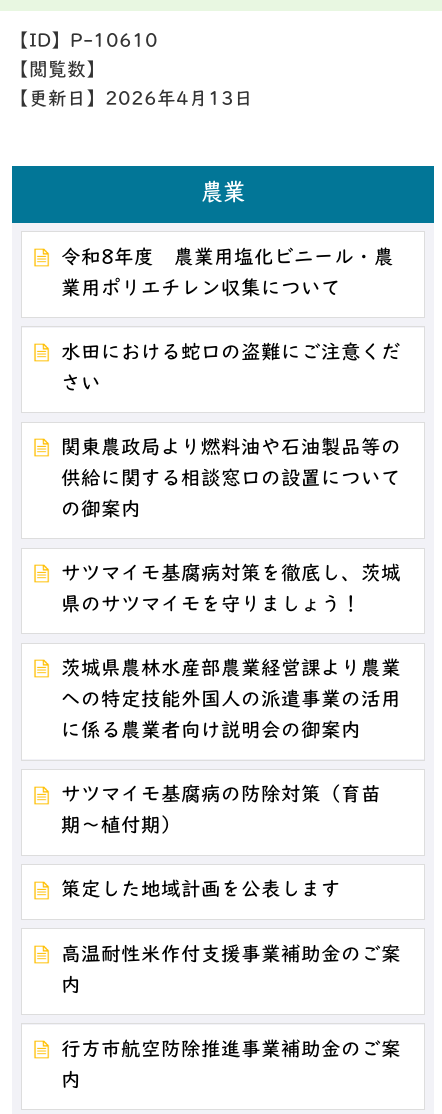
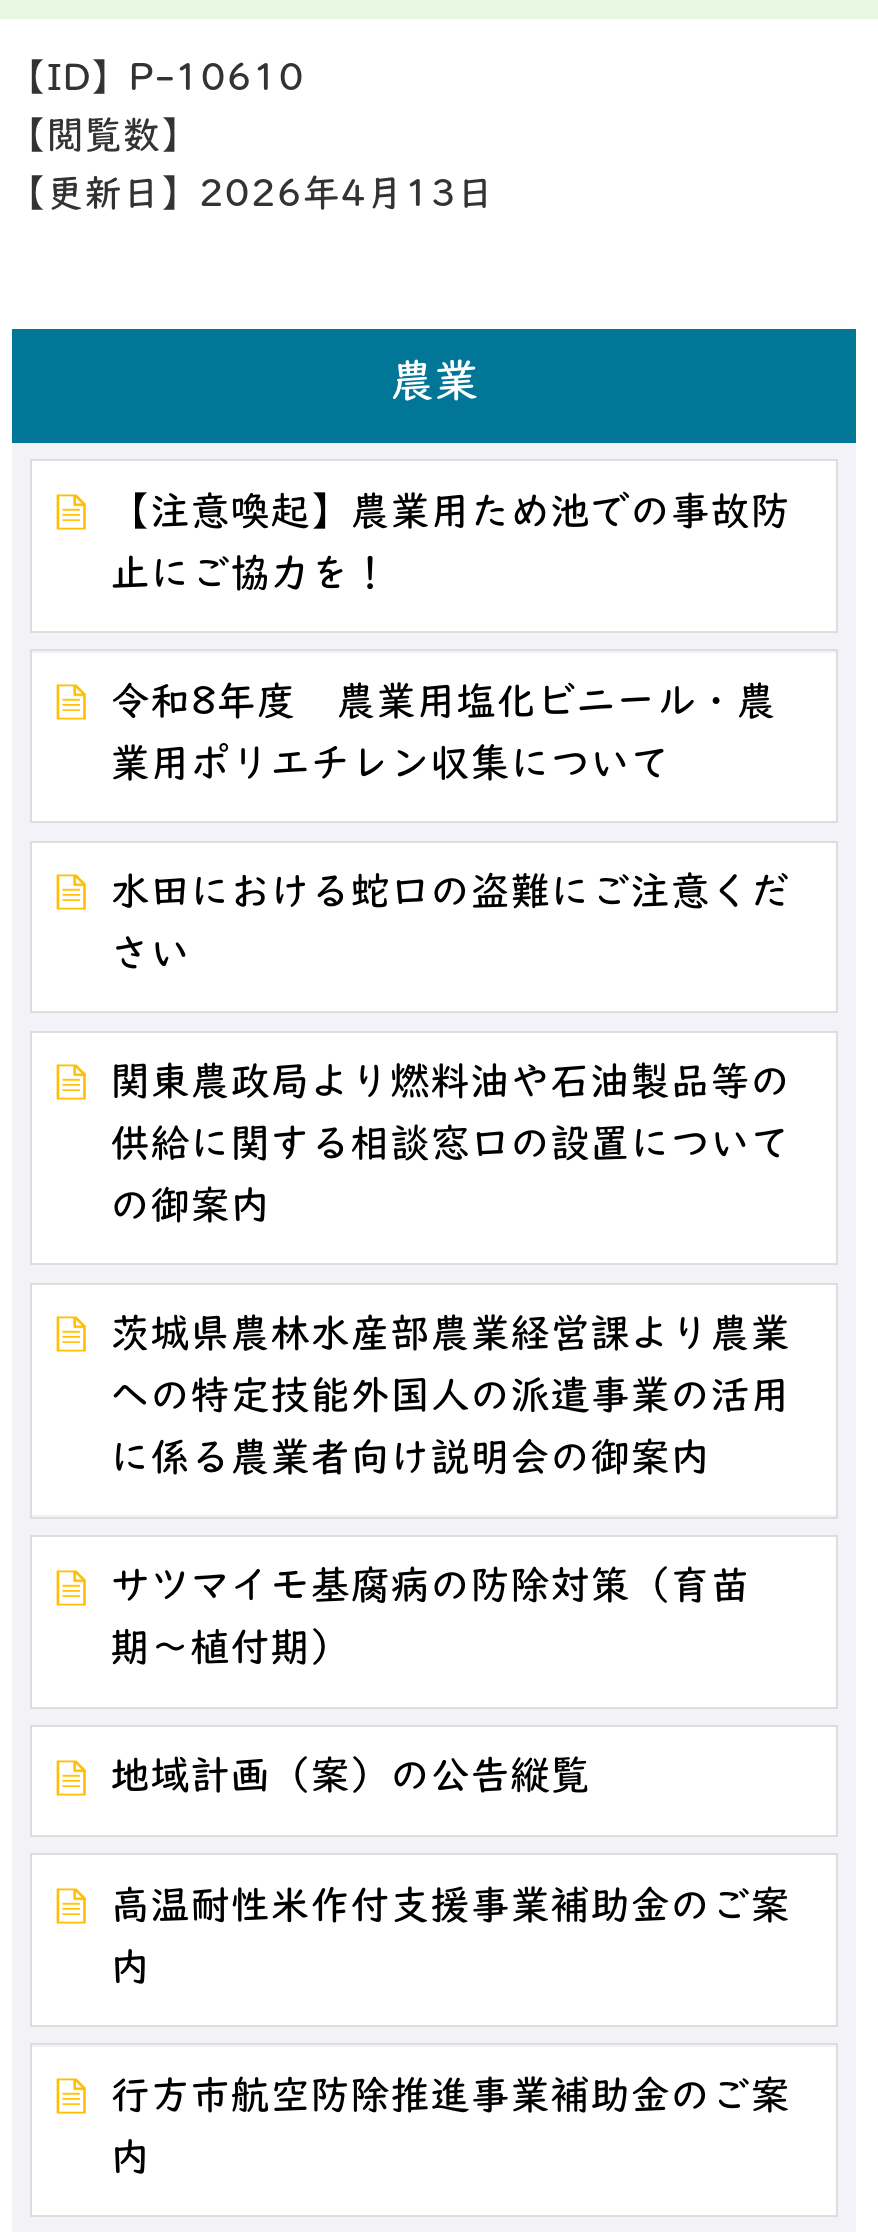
+ 【注意喚起】農業用ため池での事故防
+ 止にご協力を！

moved down: 令和8年度 農業用塩化ビニール・農 | 業用ポリエチレン収集について | 水田における蛇口の盗難にご注意くだ | さい | 関東農政局より燃料油や石油製品等の | 供給に関する相談窓口の設置について | の御案内

- サツマイモ基腐病対策を徹底し、茨城
- 県のサツマイモを守りましょう！

- 策定した地域計画を公表します
+ 地域計画（案）の公告縦覧
